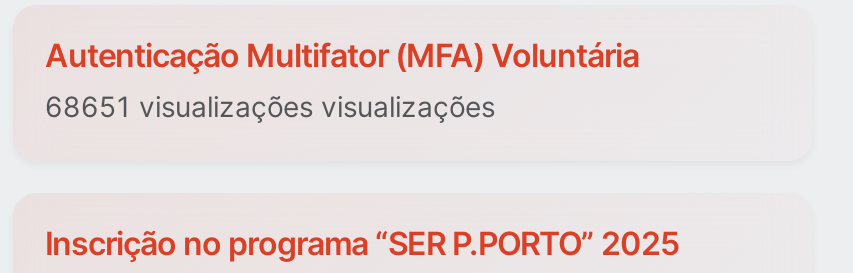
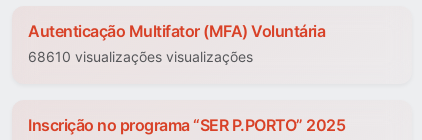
- 68651 visualizações visualizações
+ 68610 visualizações visualizações
